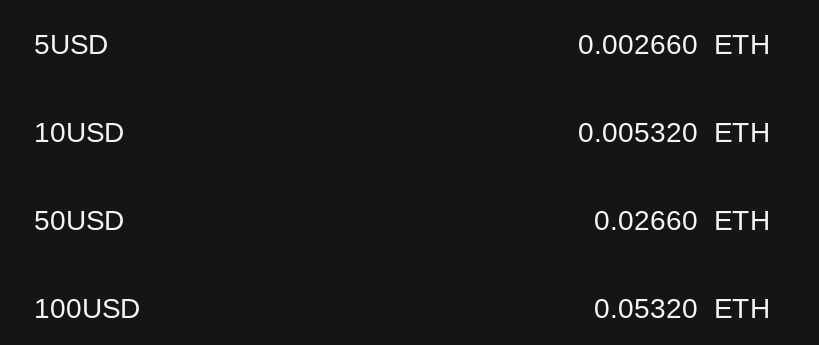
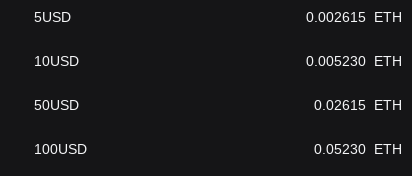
- 0.002660 ETH
+ 0.002615 ETH

- 0.005320 ETH
+ 0.005230 ETH

- 0.02660 ETH
+ 0.02615 ETH

- 0.05320 ETH
+ 0.05230 ETH
